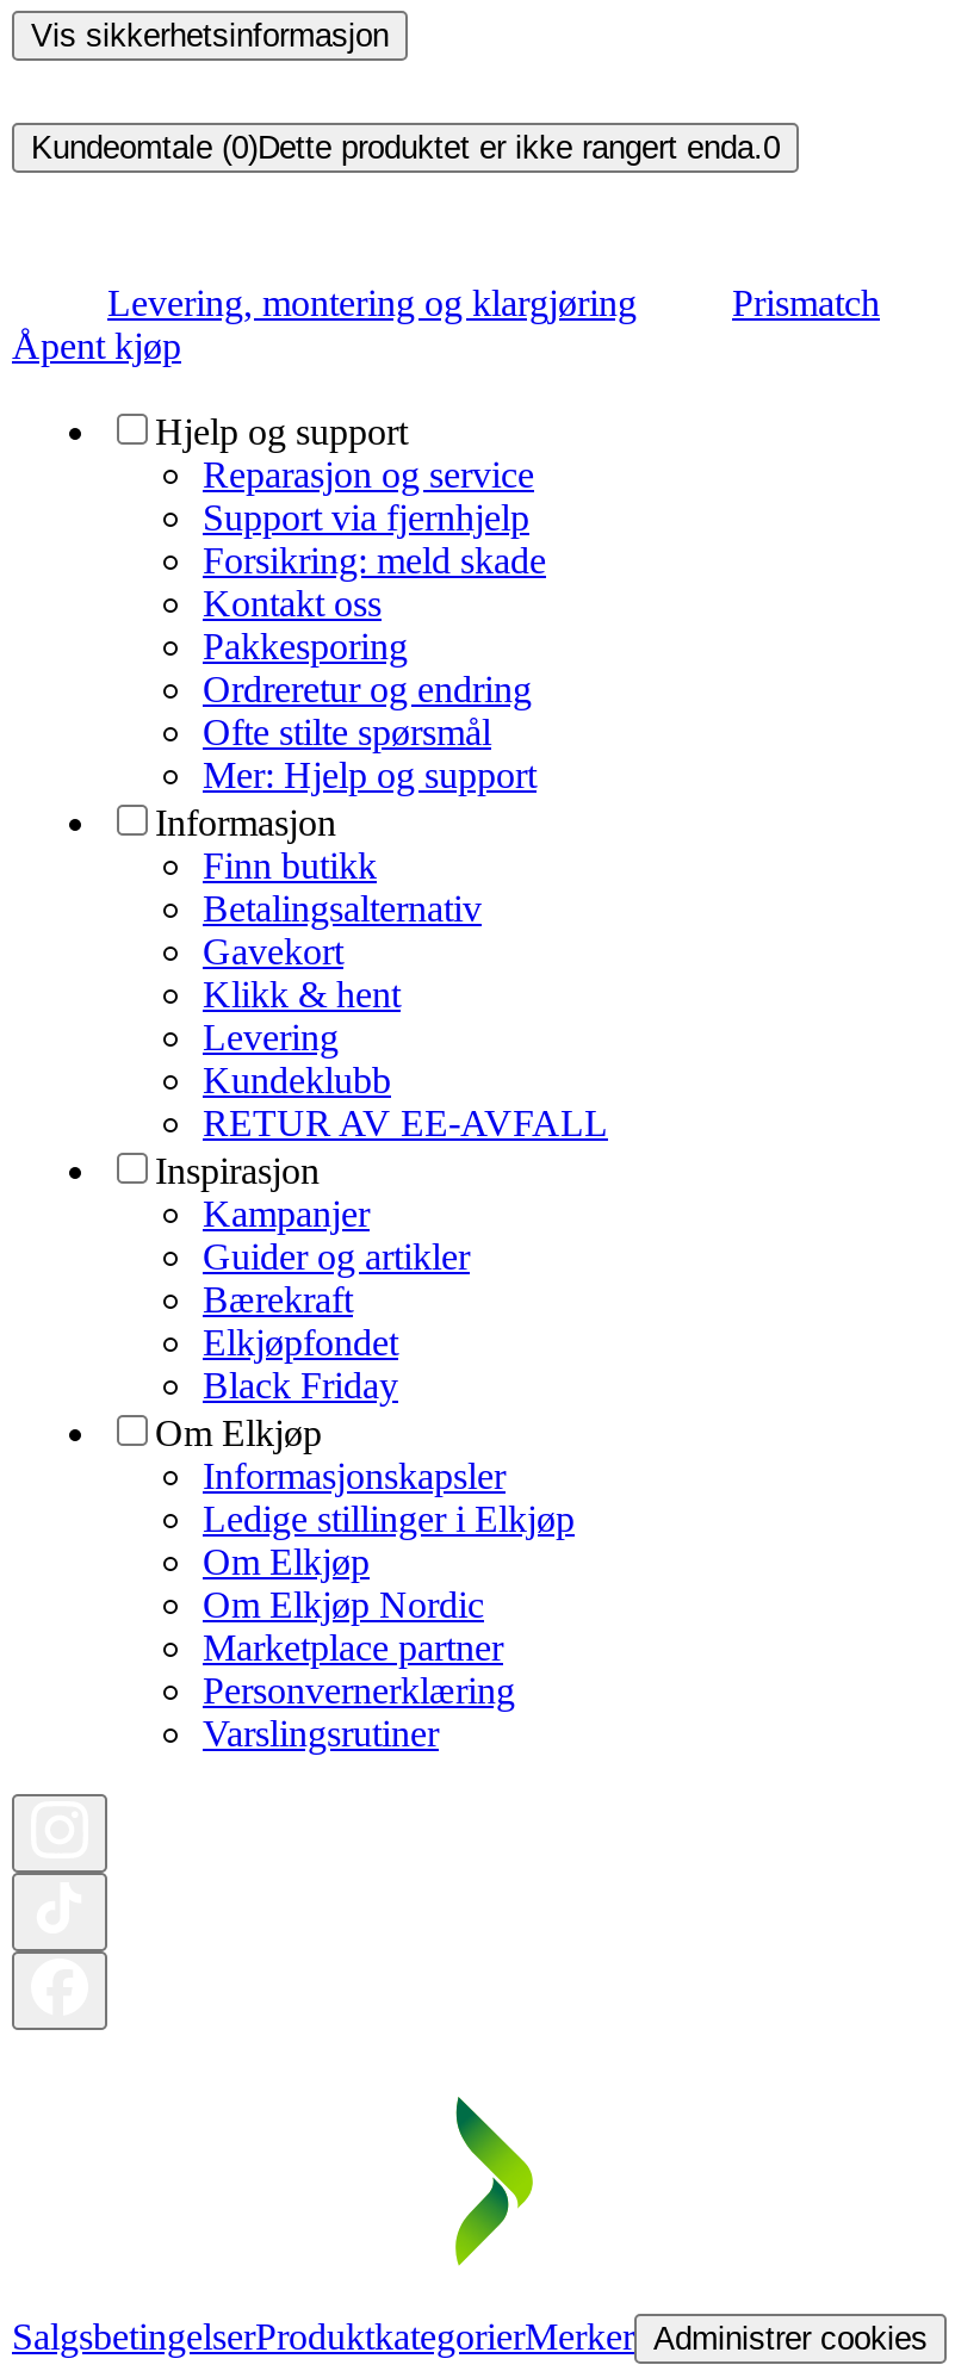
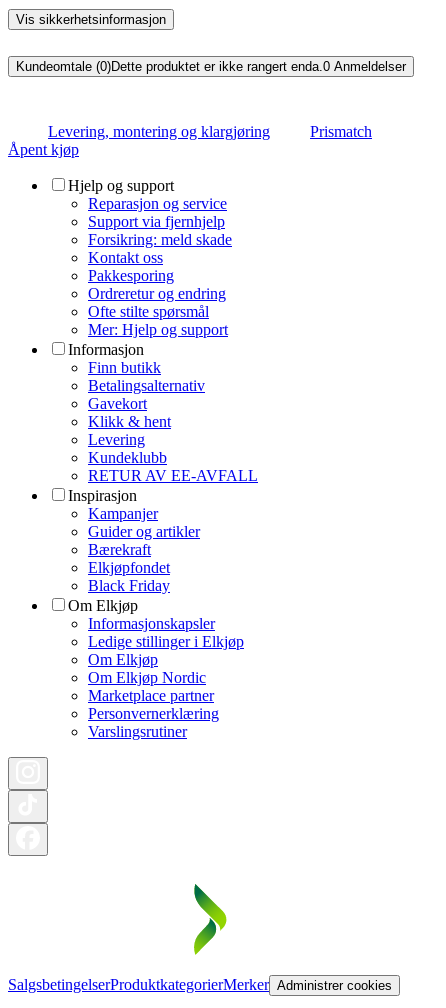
- Kundeomtale (0)Dette produktet er ikke rangert enda.0
+ Kundeomtale (0)Dette produktet er ikke rangert enda.0 Anmeldelser
